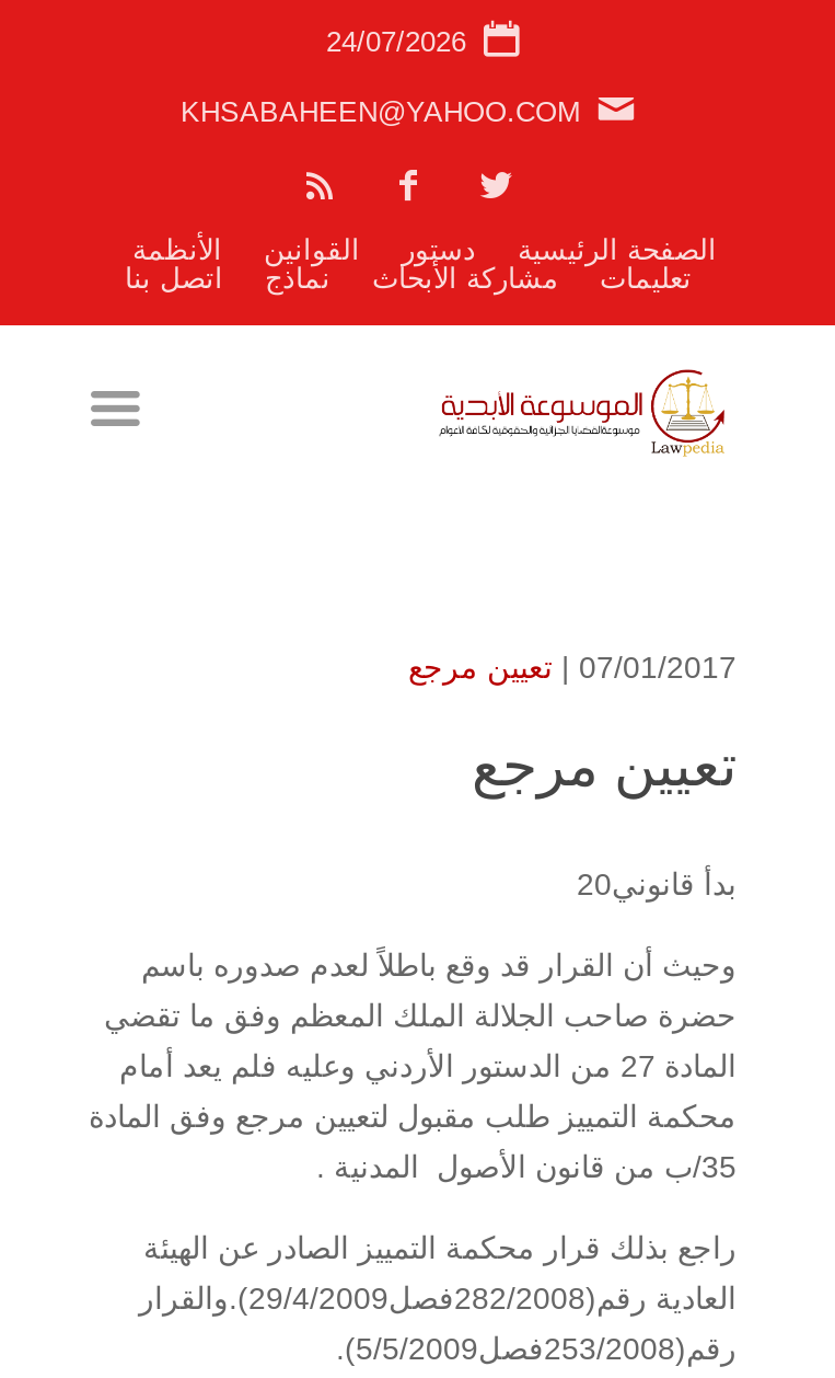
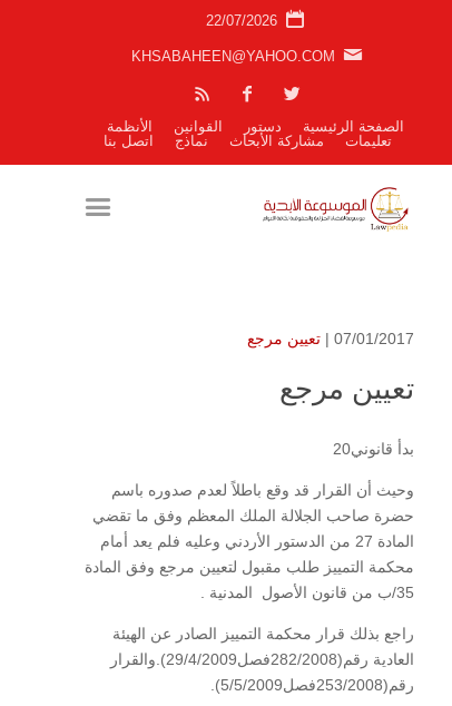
- 24/07/2026
+ 22/07/2026
